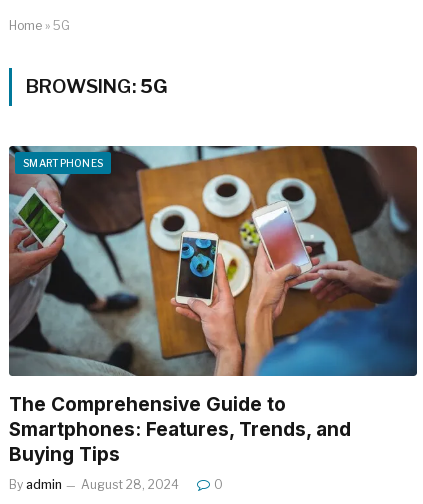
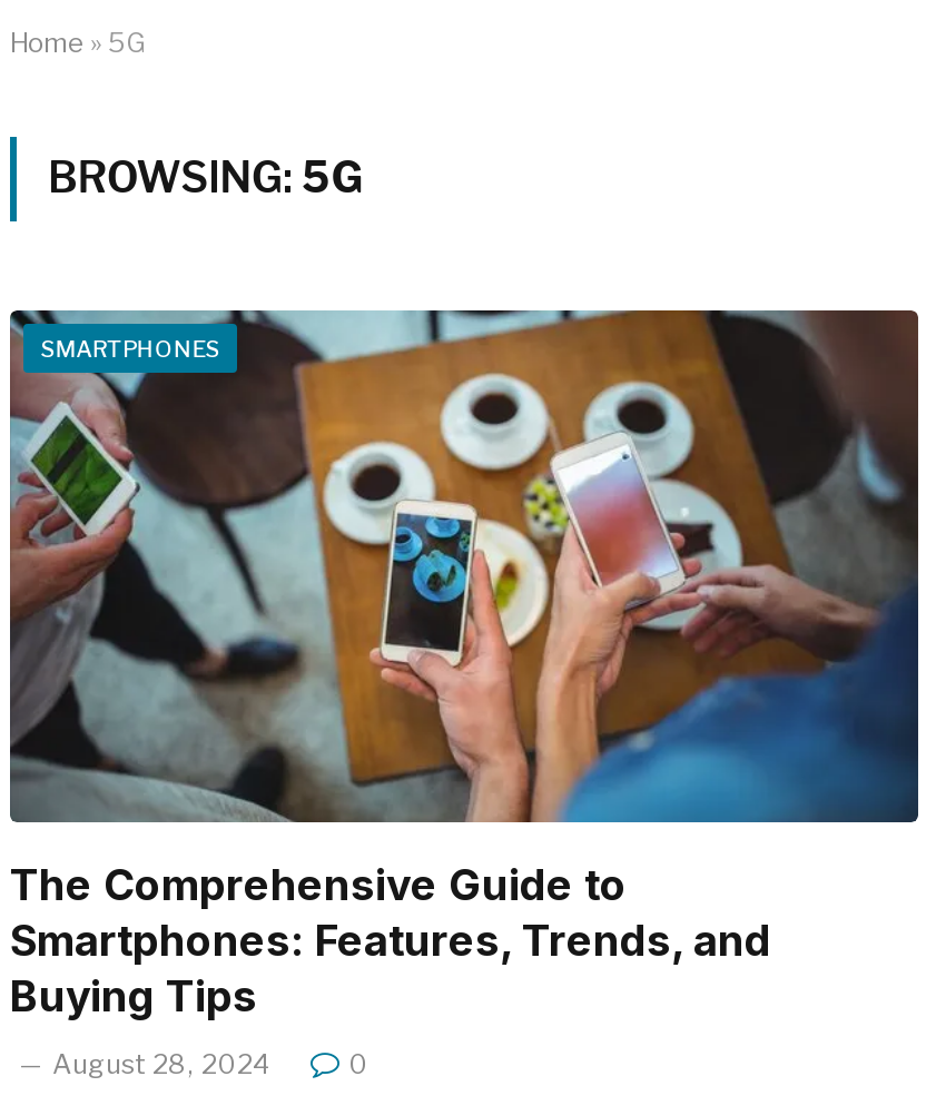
- By admin
